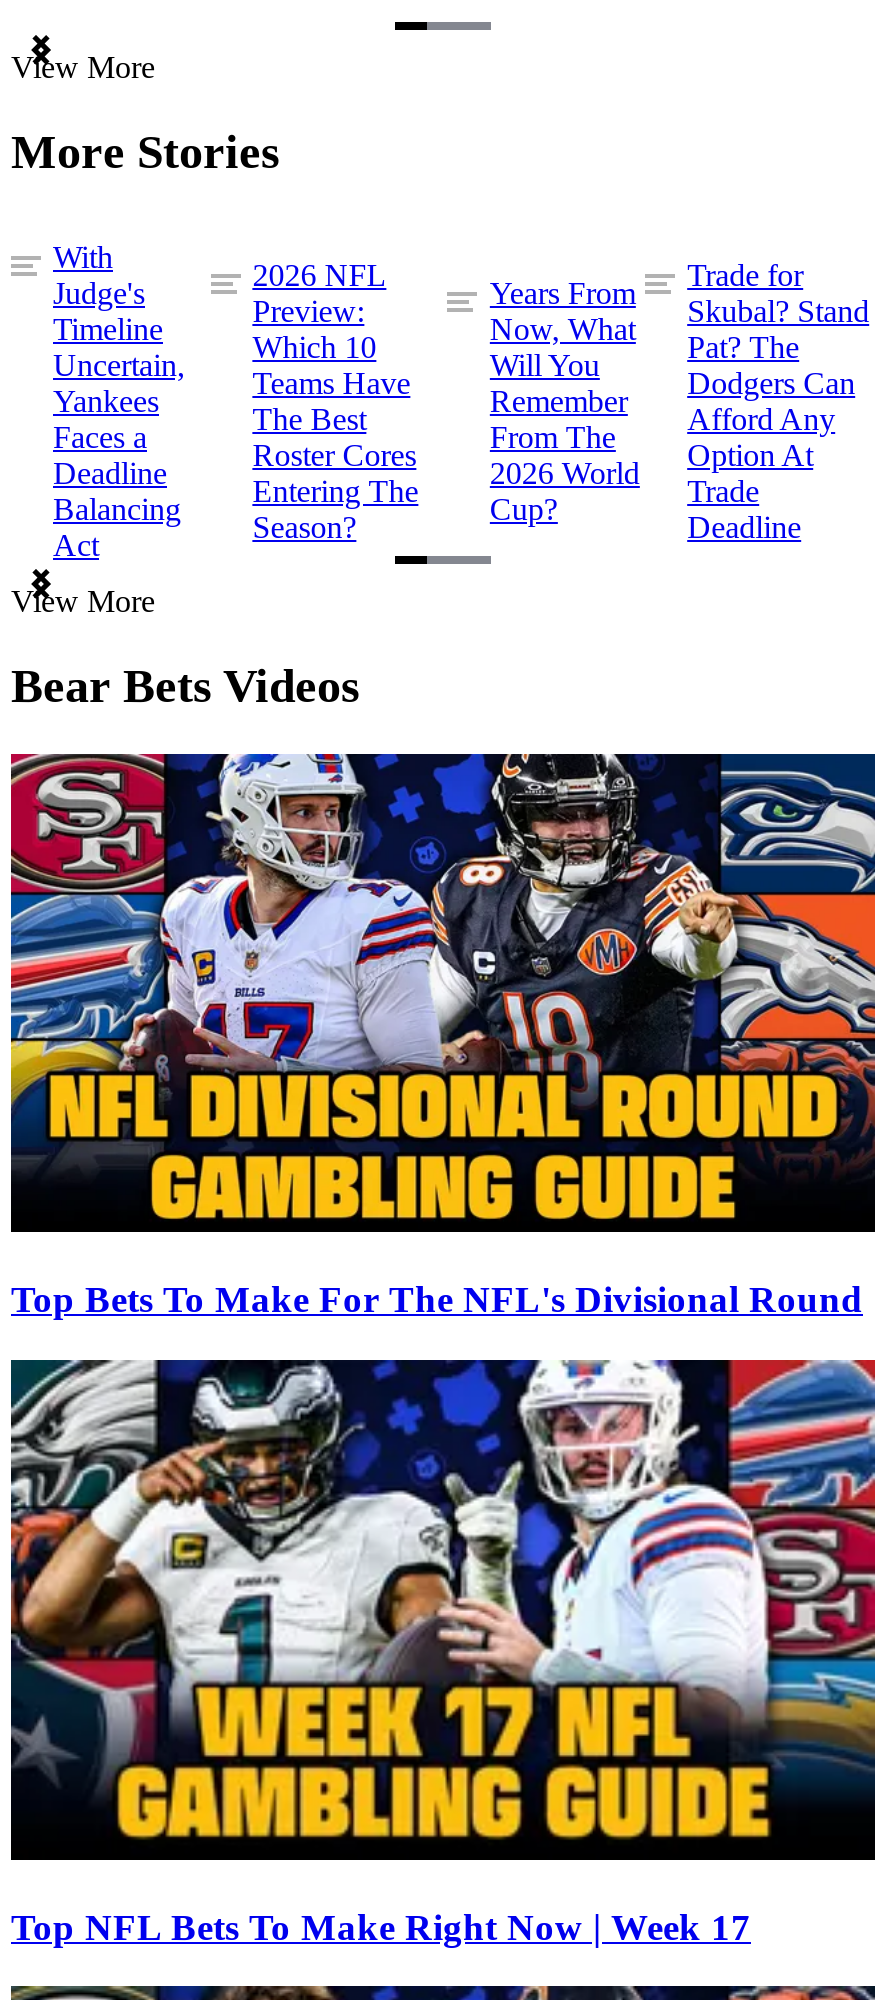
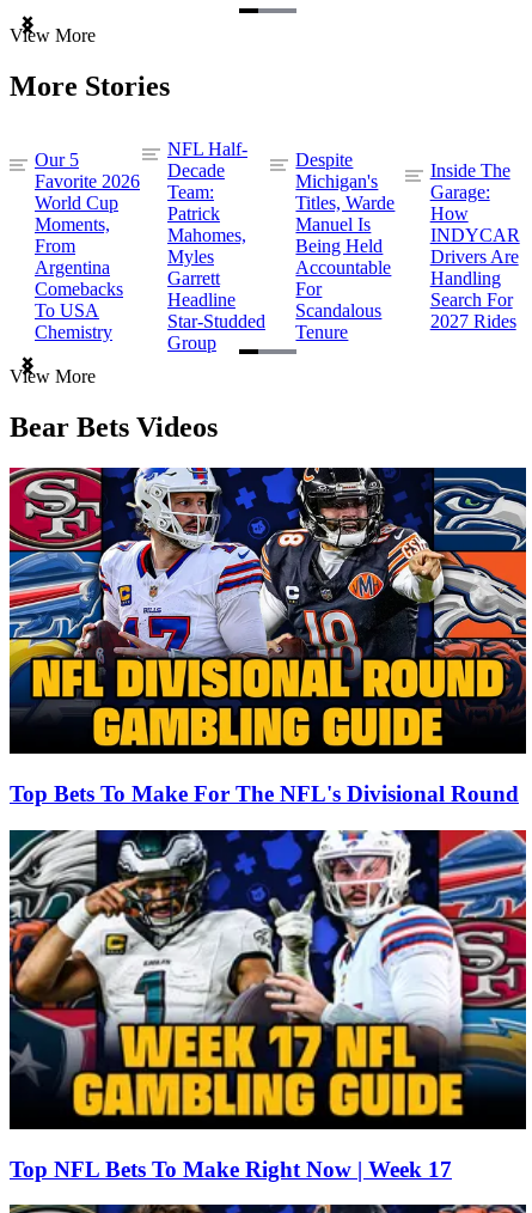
- With
- Judge's
- Timeline
- Uncertain,
- Yankees
- Faces a
- Deadline
- Balancing
- Act
+ Our 5
+ Favorite 2026
+ World Cup
+ Moments,
+ From
+ Argentina
+ Comebacks
+ To USA
+ Chemistry

- 2026 NFL
- Preview:
- Which 10
- Teams Have
- The Best
- Roster Cores
- Entering The
- Season?
+ NFL Half-
+ Decade
+ Team:
+ Patrick
+ Mahomes,
+ Myles
+ Garrett
+ Headline
+ Star-Studded
+ Group

- Trade for
- Skubal? Stand
- Pat? The
- Dodgers Can
- Afford Any
- Option At
- Trade
- Deadline
+ Inside The
+ Garage:
+ How
+ INDYCAR
+ Drivers Are
+ Handling
+ Search For
+ 2027 Rides

- Years From
- Now, What
- Will You
- Remember
- From The
- 2026 World
- Cup?
+ Despite
+ Michigan's
+ Titles, Warde
+ Manuel Is
+ Being Held
+ Accountable
+ For
+ Scandalous
+ Tenure
